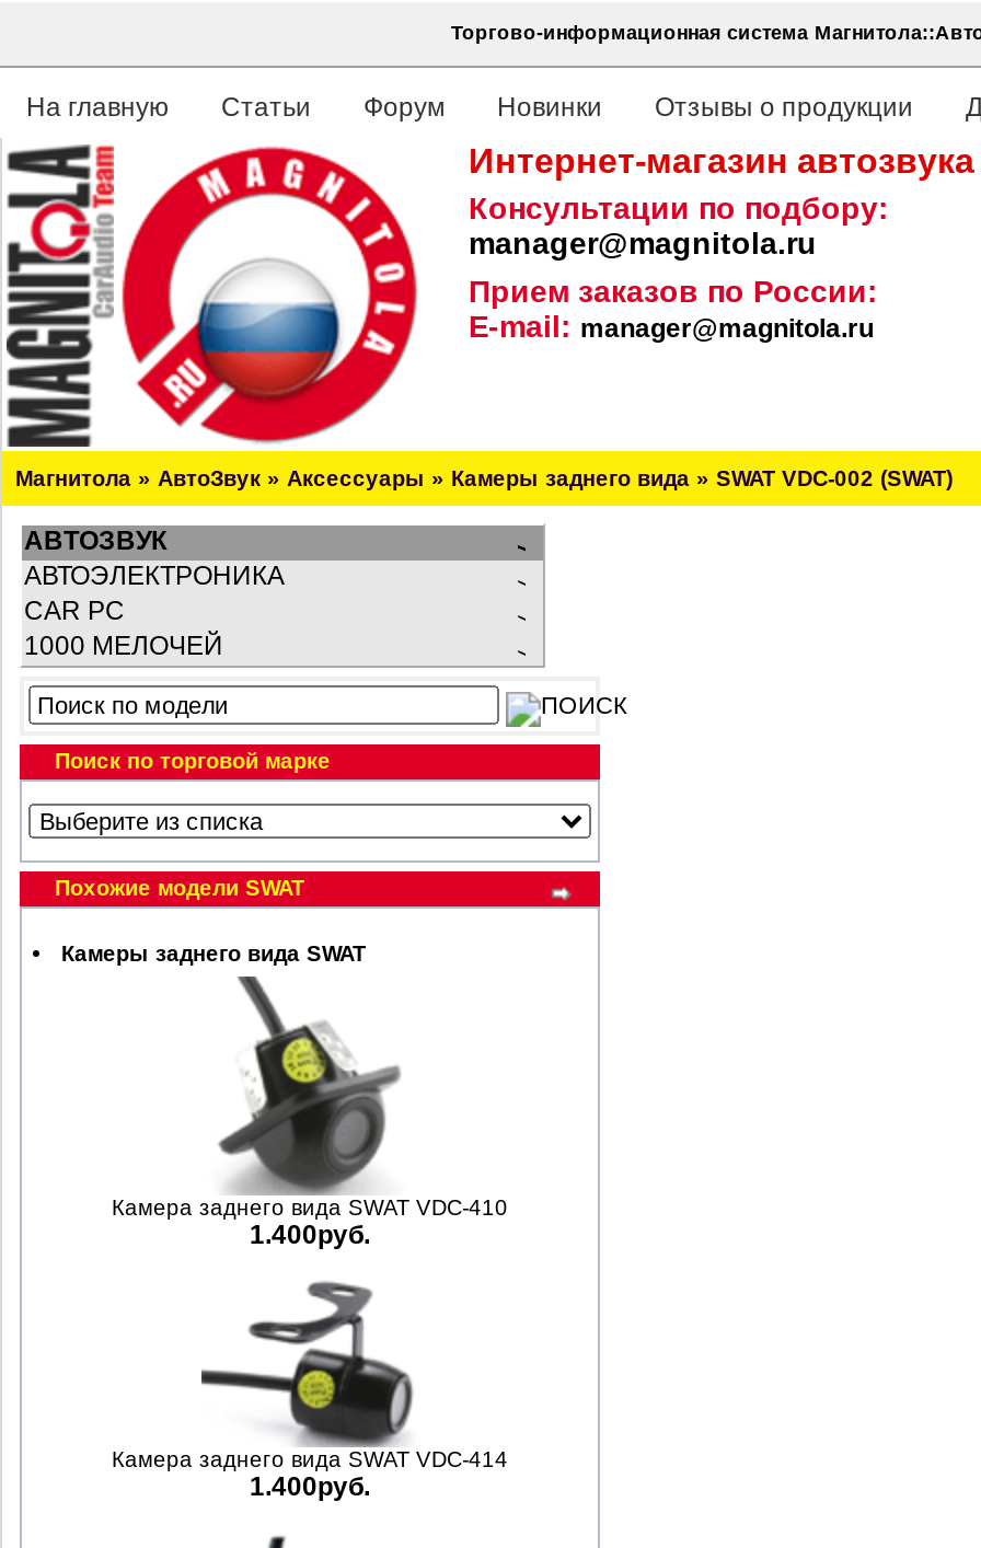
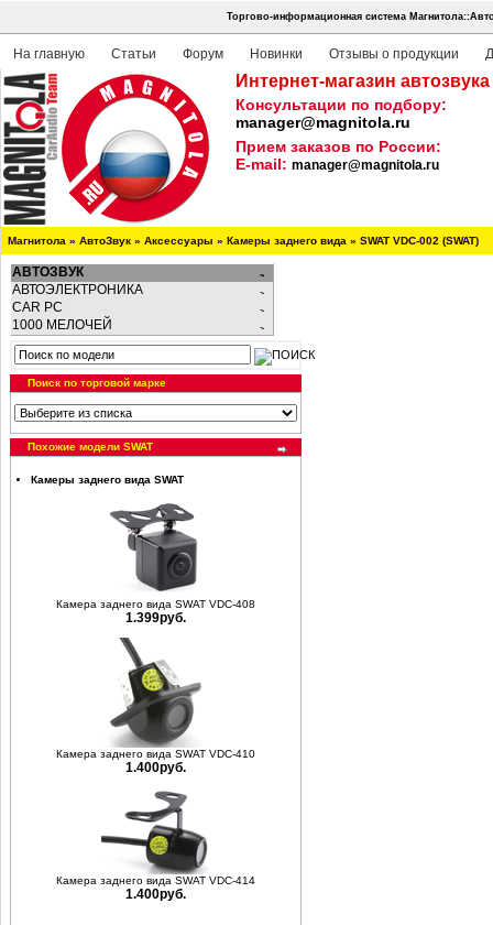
+ [image]
+ Камера заднего вида SWAT VDC-408
+ 1.399руб.
